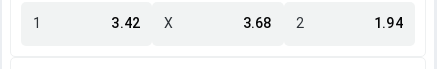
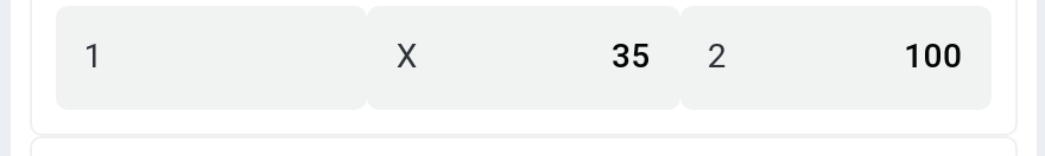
- 3.42

- 3.68 2
+ 35 2

- 1.94
+ 100
